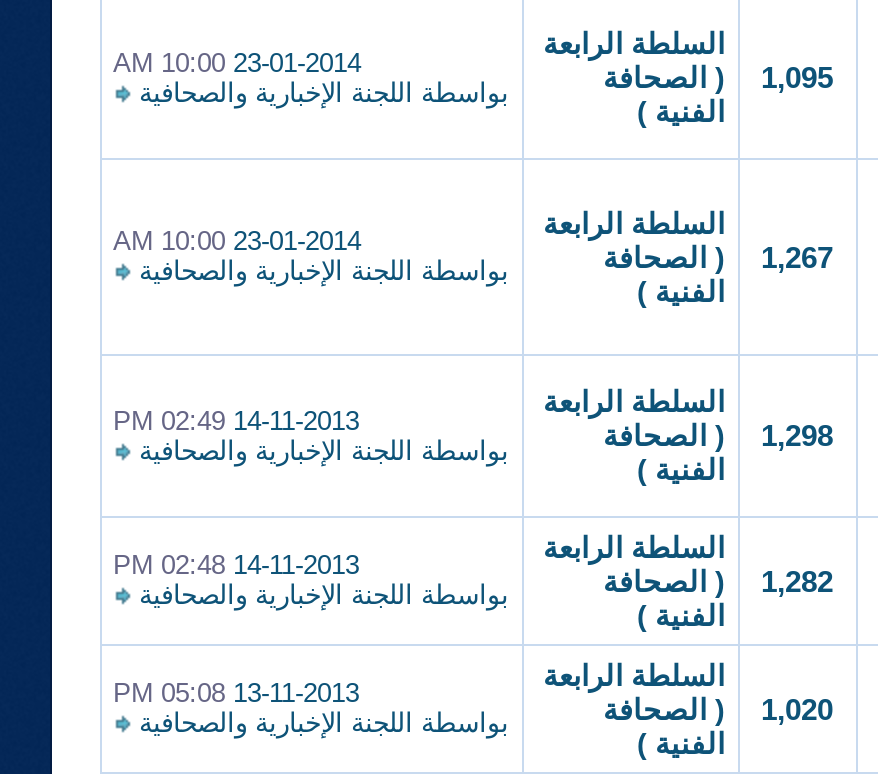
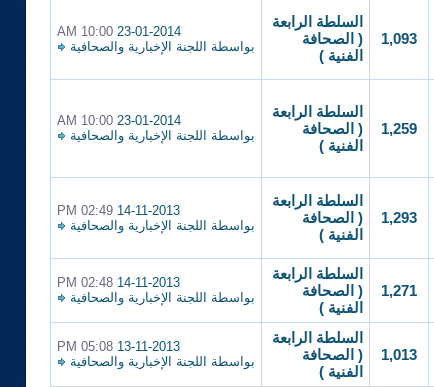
- 1,095 ( الصحافة
+ 1,093 ( الصحافة

- 1,267 ( الصحافة
+ 1,259 ( الصحافة

- 1,298 ( الصحافة
+ 1,293 ( الصحافة

- 1,282 ( الصحافة
+ 1,271 ( الصحافة

- 1,020 ( الصحافة
+ 1,013 ( الصحافة
